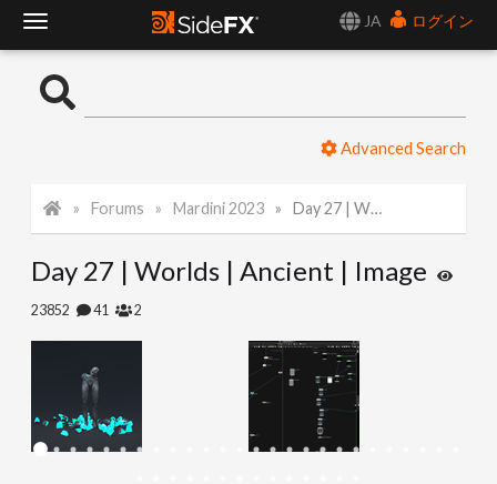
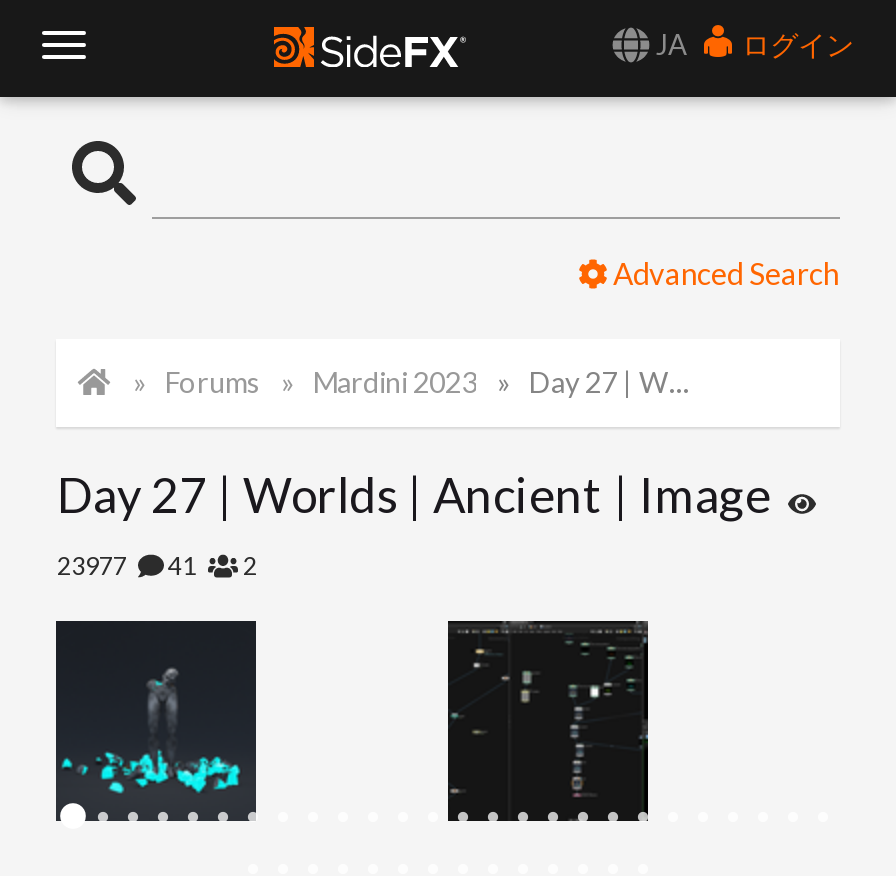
- 23852 41 2
+ 23977 41 2
